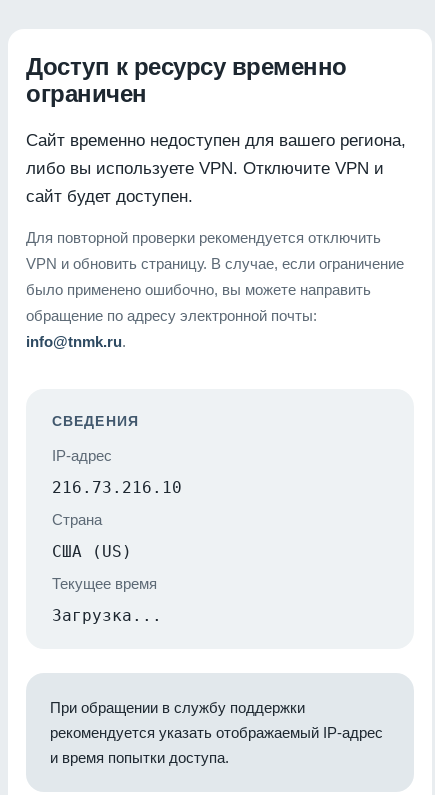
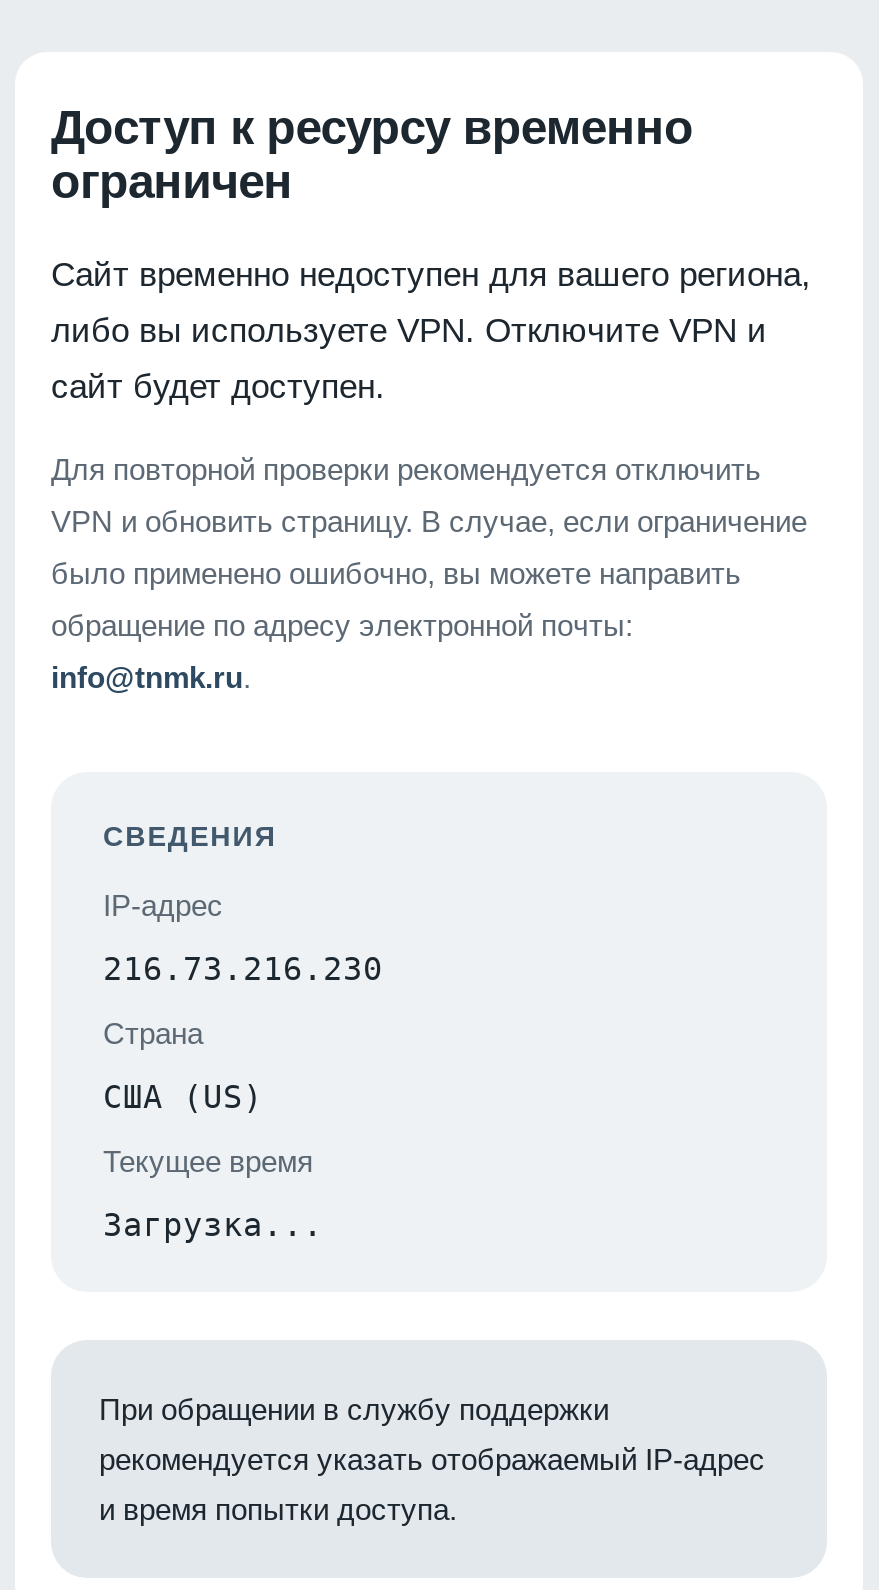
- 216.73.216.10
+ 216.73.216.230
